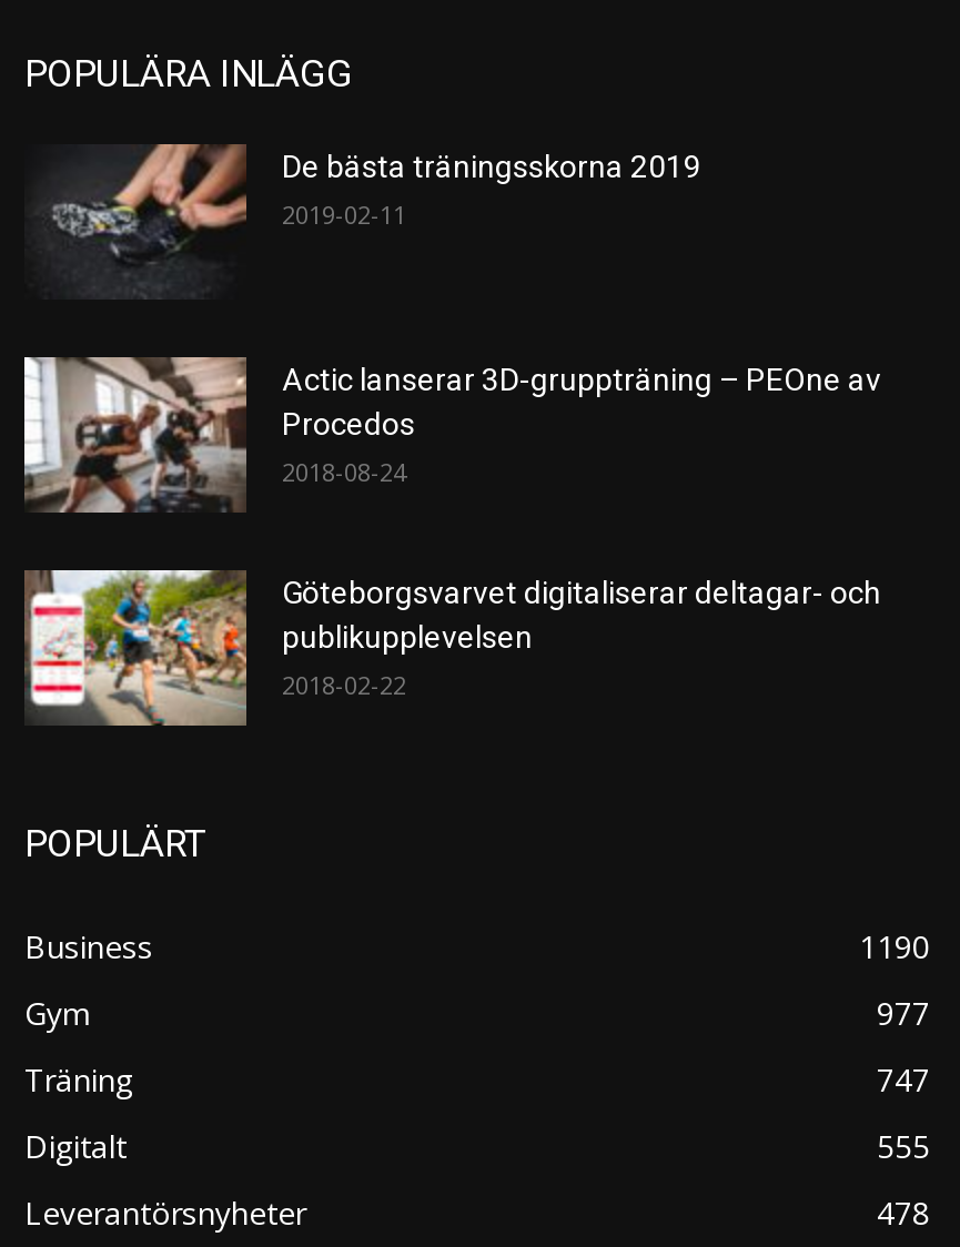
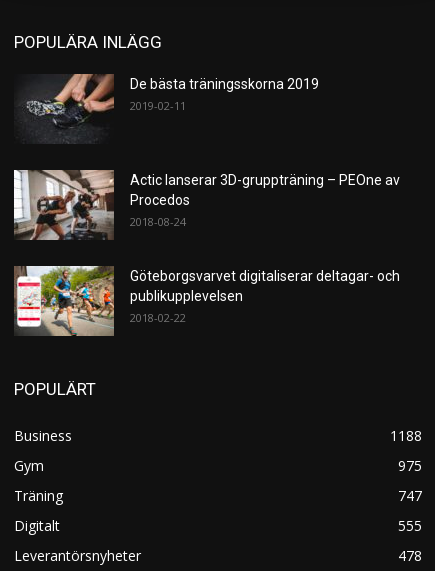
- 1190
+ 1188

- 977
+ 975
